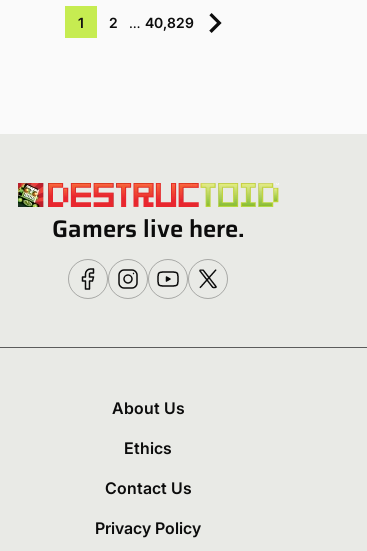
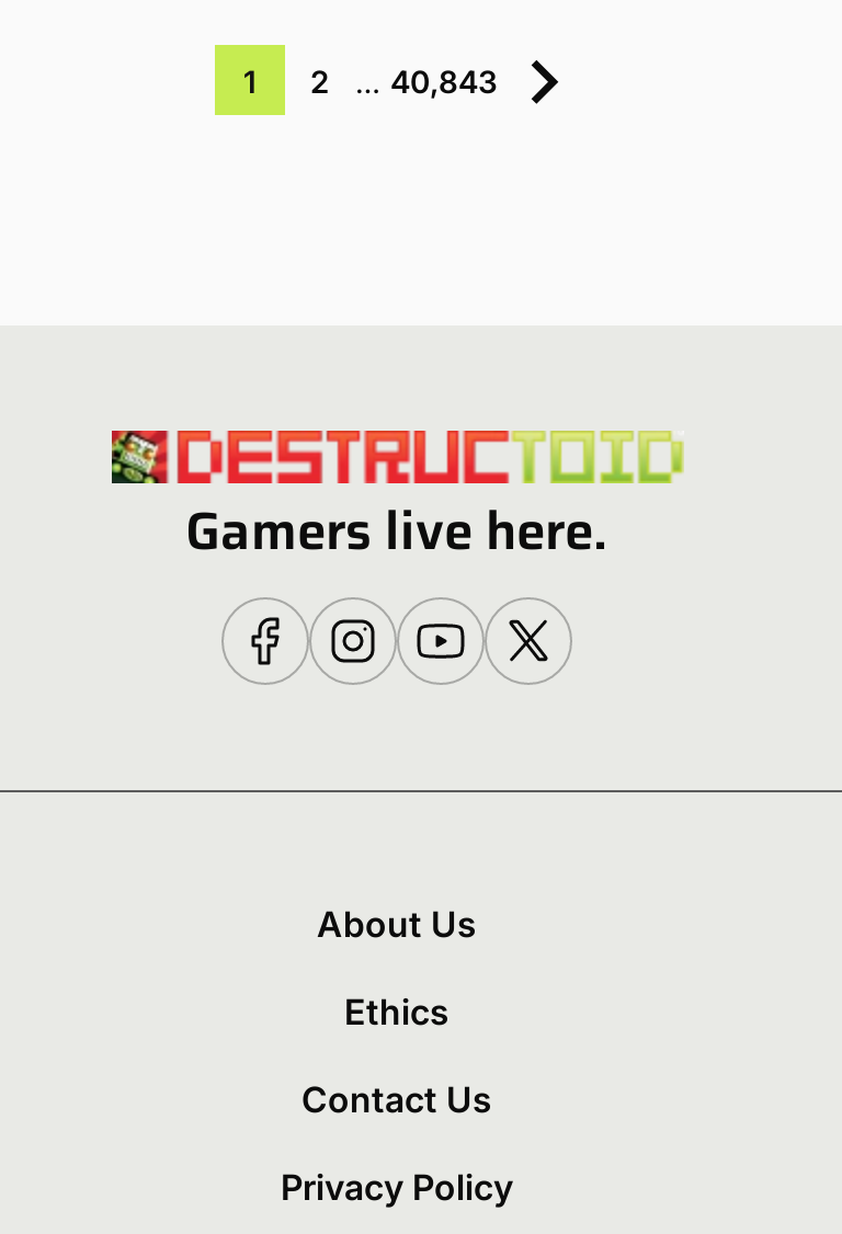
- 1 2 … 40,829
+ 1 2 … 40,843
